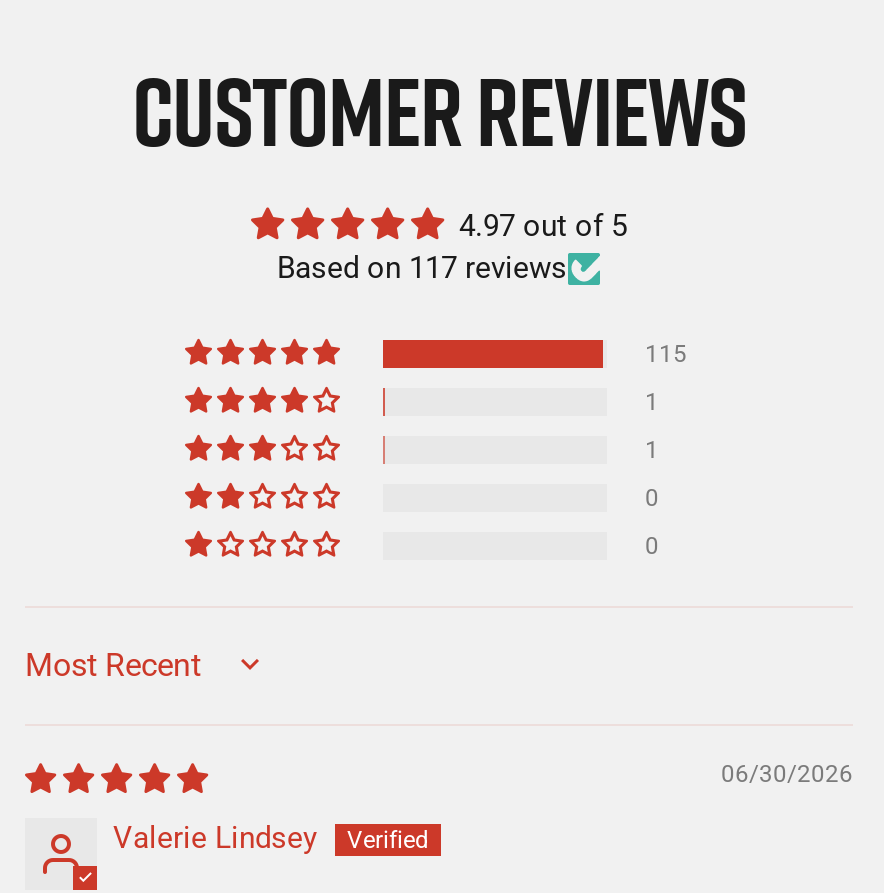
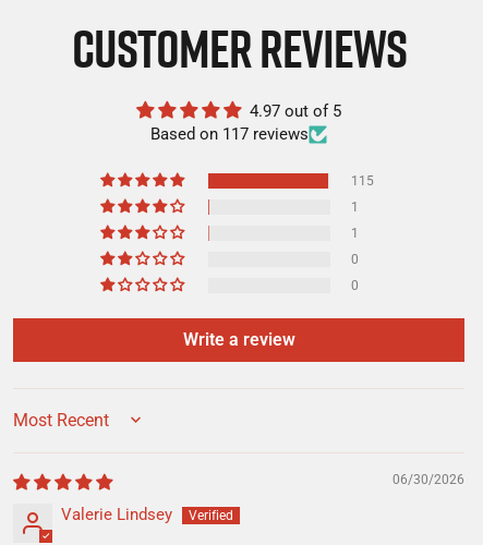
+ Write a review
